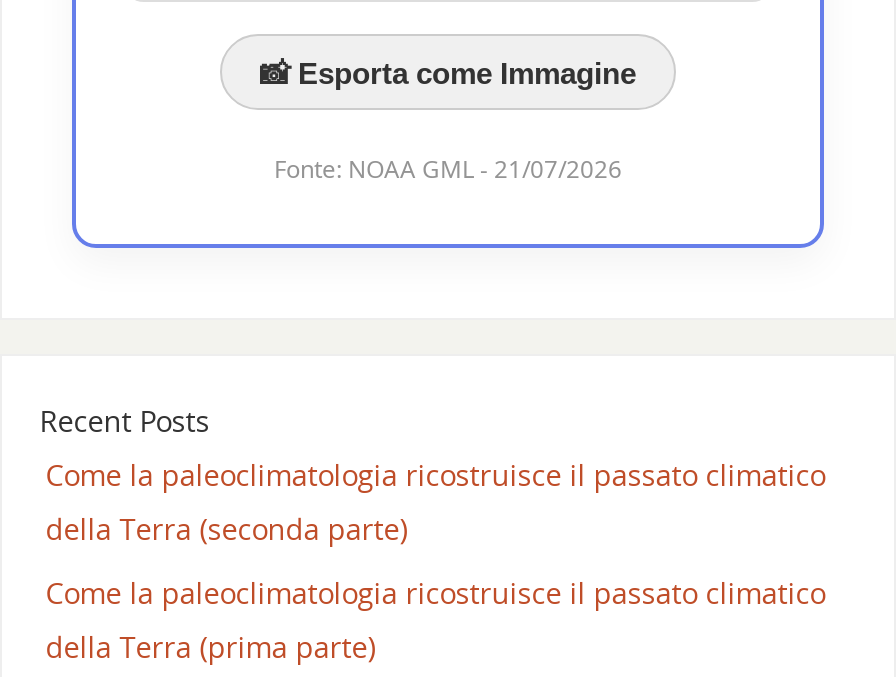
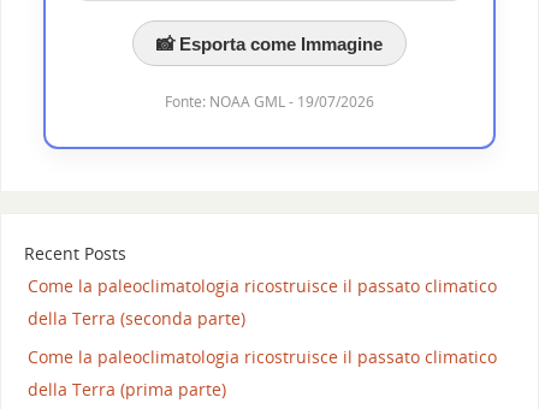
- Fonte: NOAA GML - 21/07/2026
+ Fonte: NOAA GML - 19/07/2026
